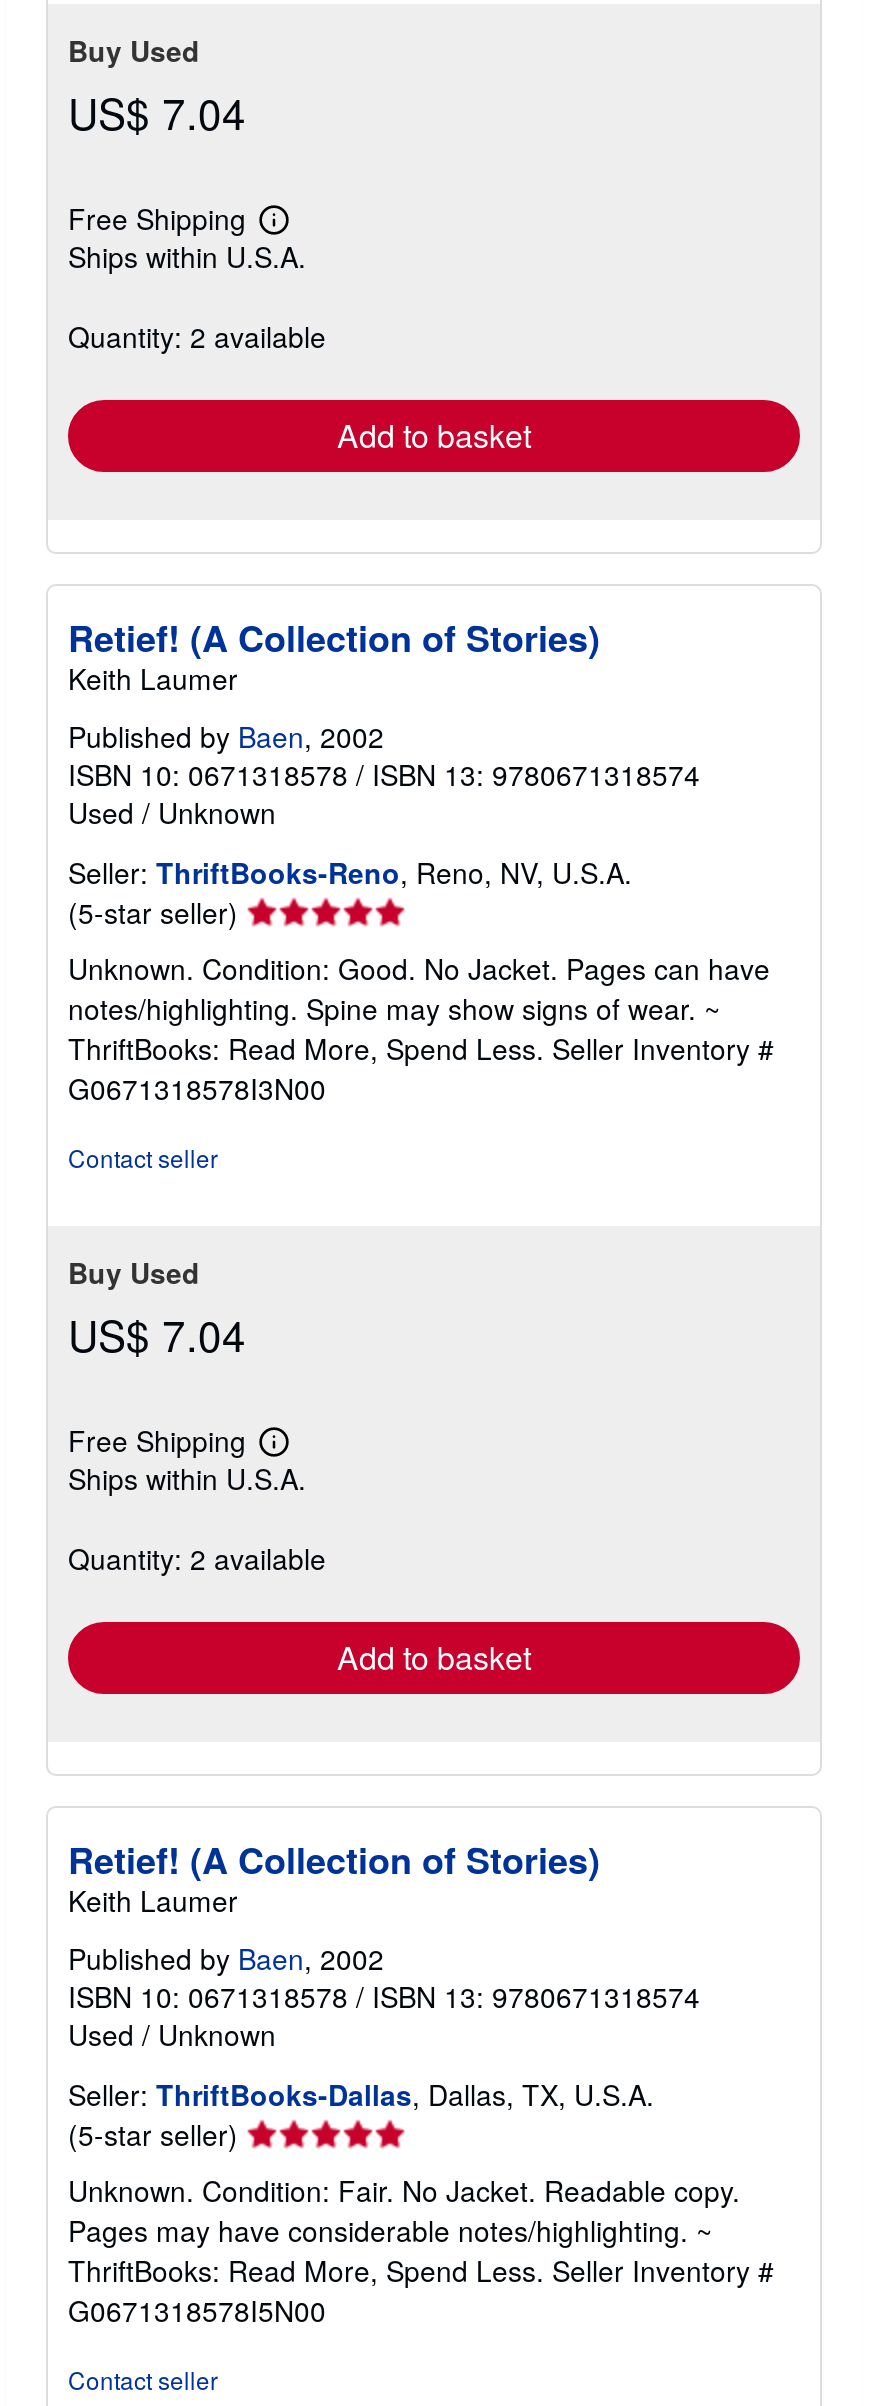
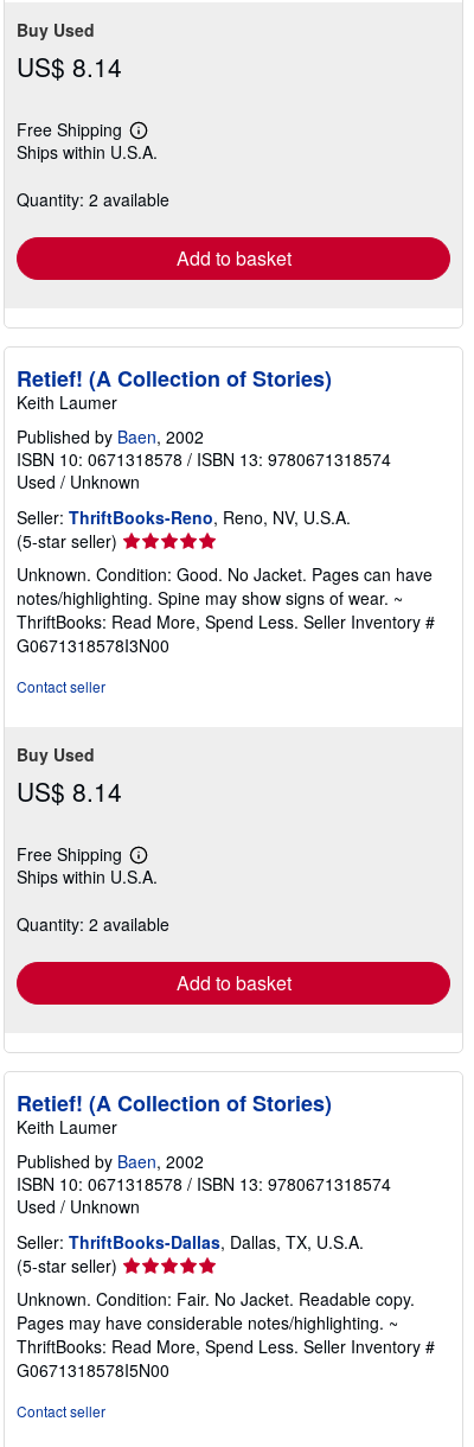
- US$ 7.04
+ US$ 8.14

- US$ 7.04
+ US$ 8.14
